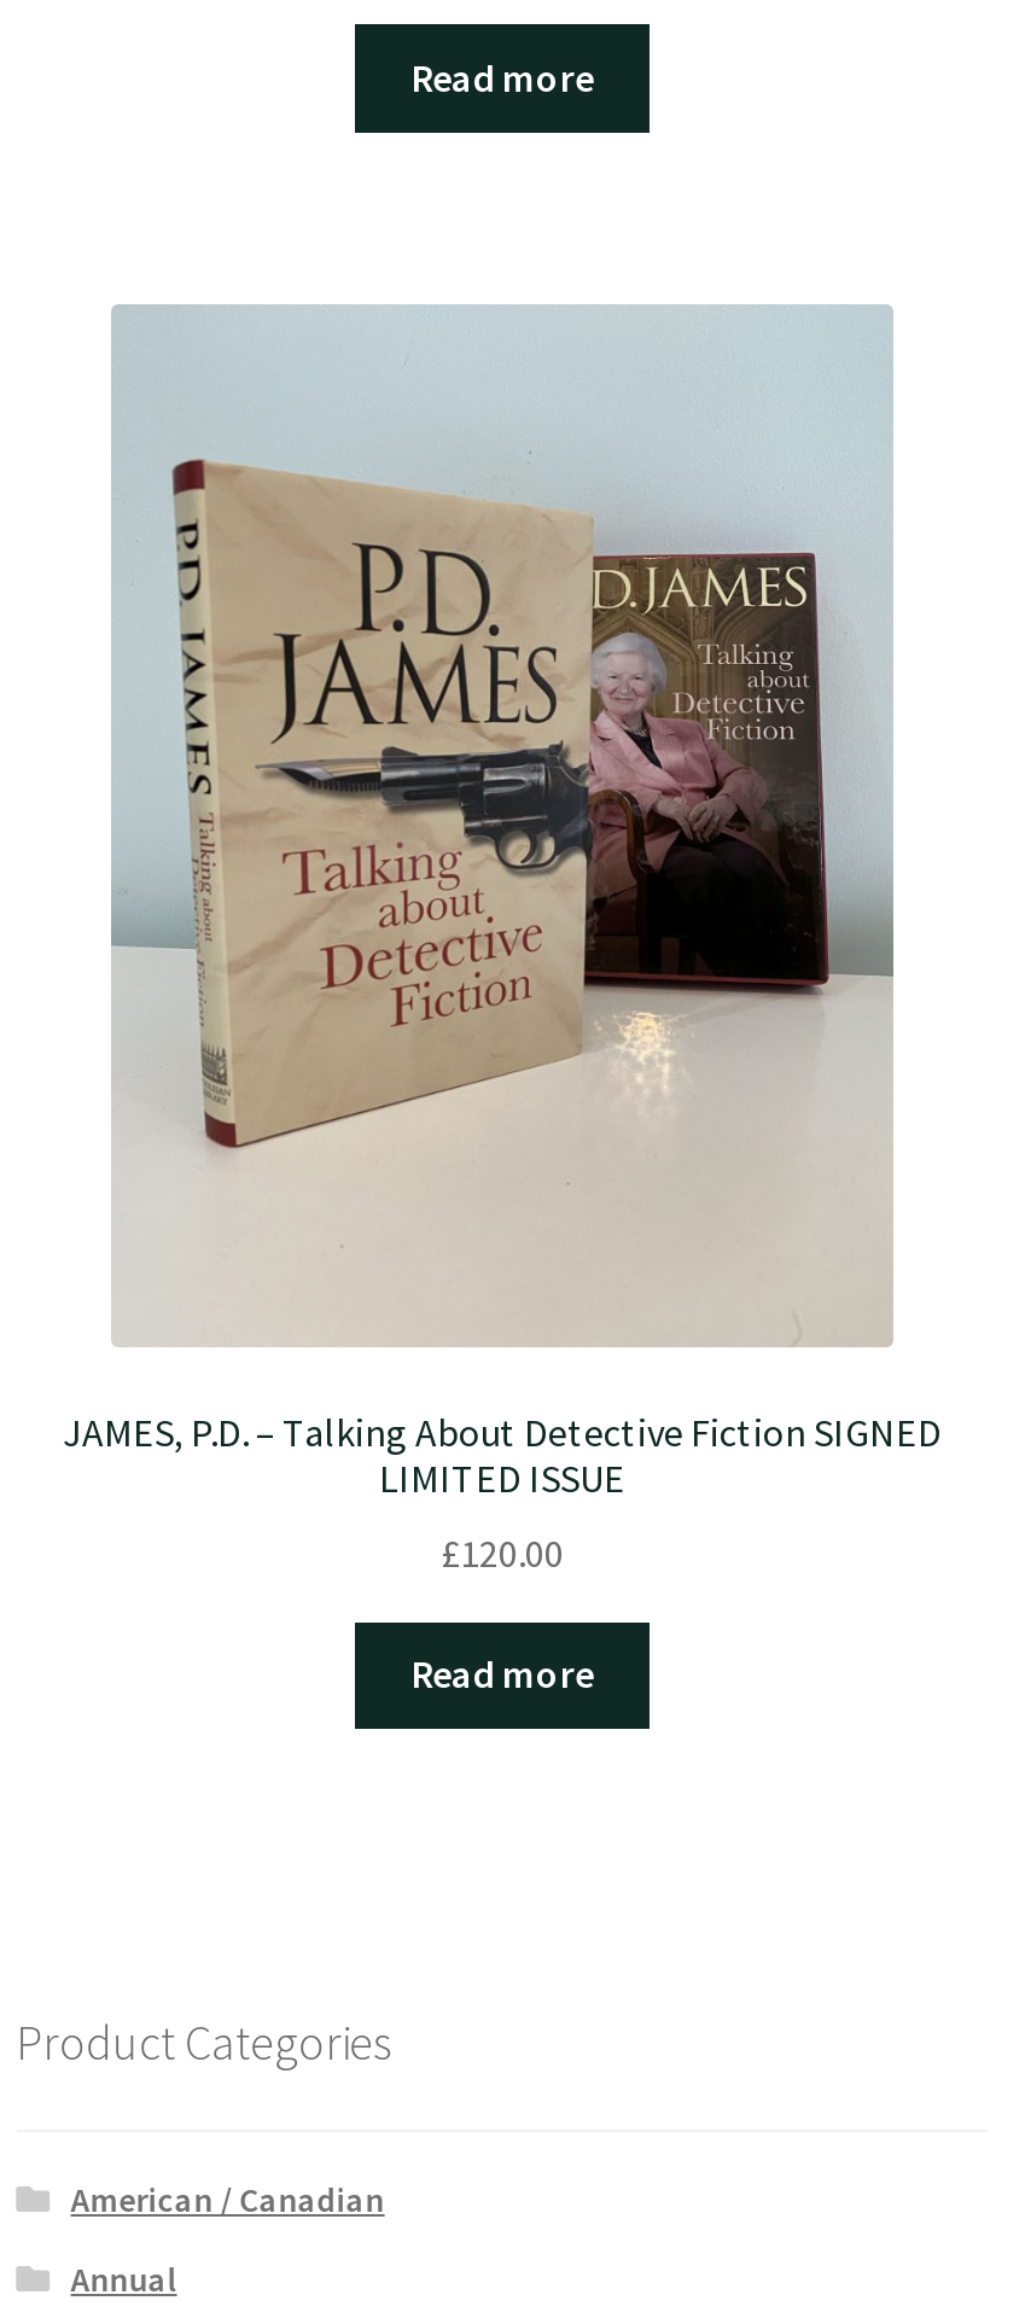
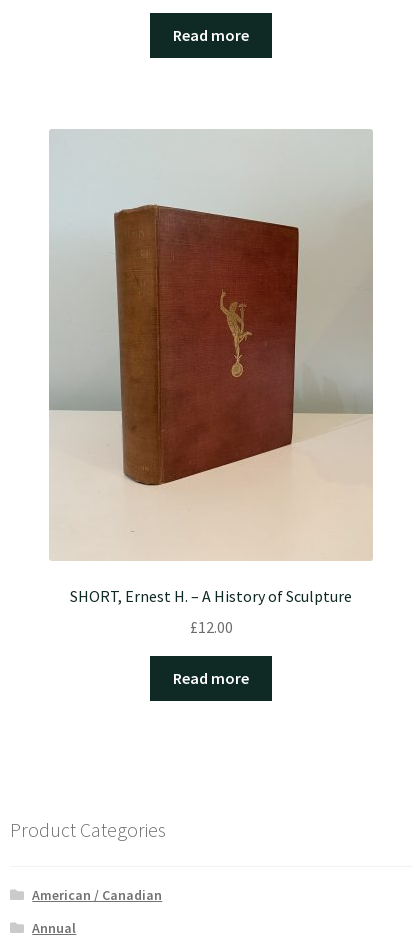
- [image]
+ [image]

- JAMES, P.D. – Talking About Detective Fiction SIGNED
- LIMITED ISSUE
+ SHORT, Ernest H. – A History of Sculpture

- £120.00
+ £12.00
